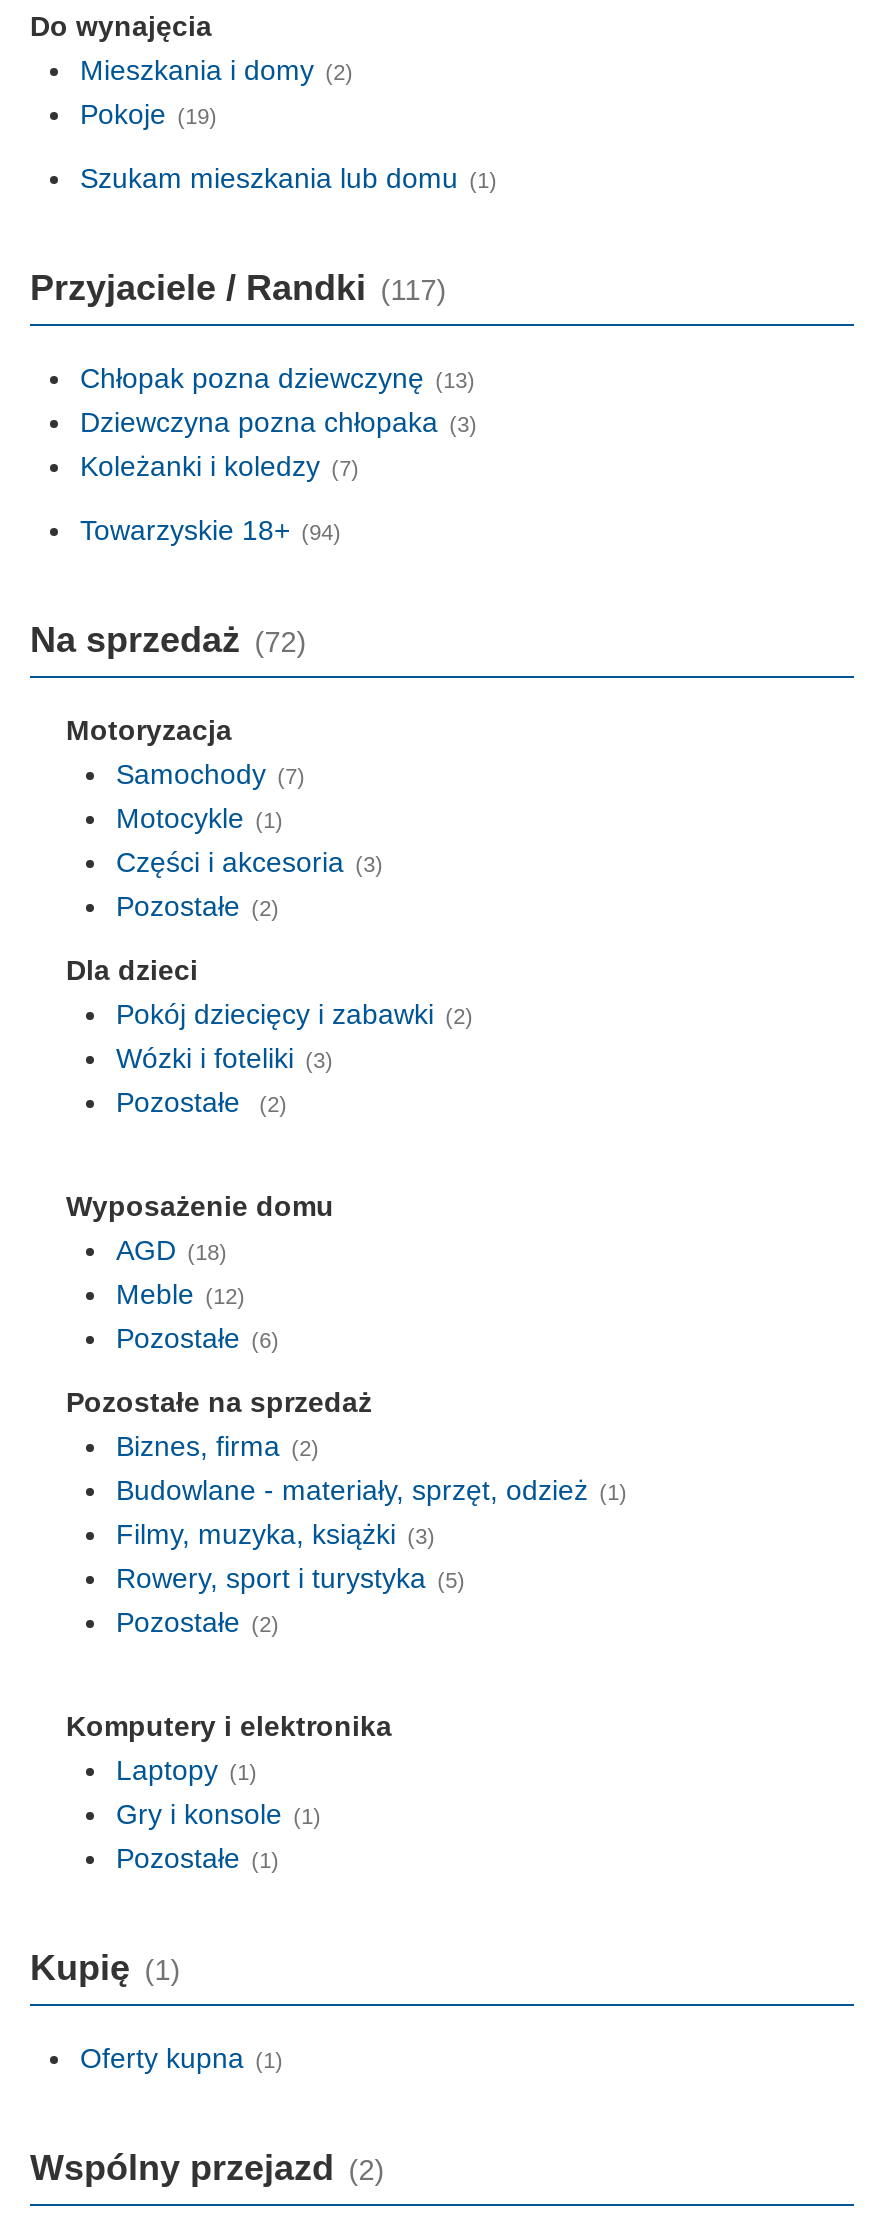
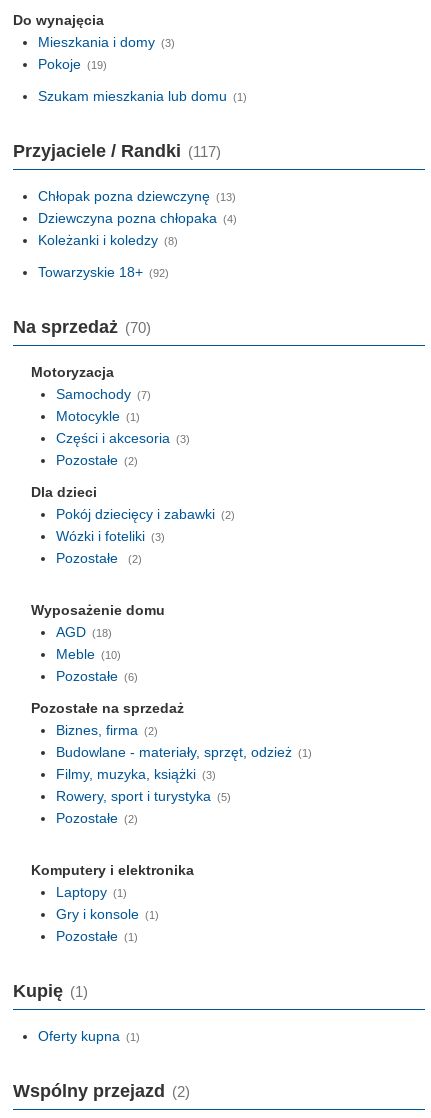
- Mieszkania i domy (2)
+ Mieszkania i domy (3)

- Dziewczyna pozna chłopaka (3)
+ Dziewczyna pozna chłopaka (4)

- Koleżanki i koledzy (7)
+ Koleżanki i koledzy (8)

- Towarzyskie 18+ (94)
+ Towarzyskie 18+ (92)

- Na sprzedaż (72)
+ Na sprzedaż (70)

- Meble (12)
+ Meble (10)
